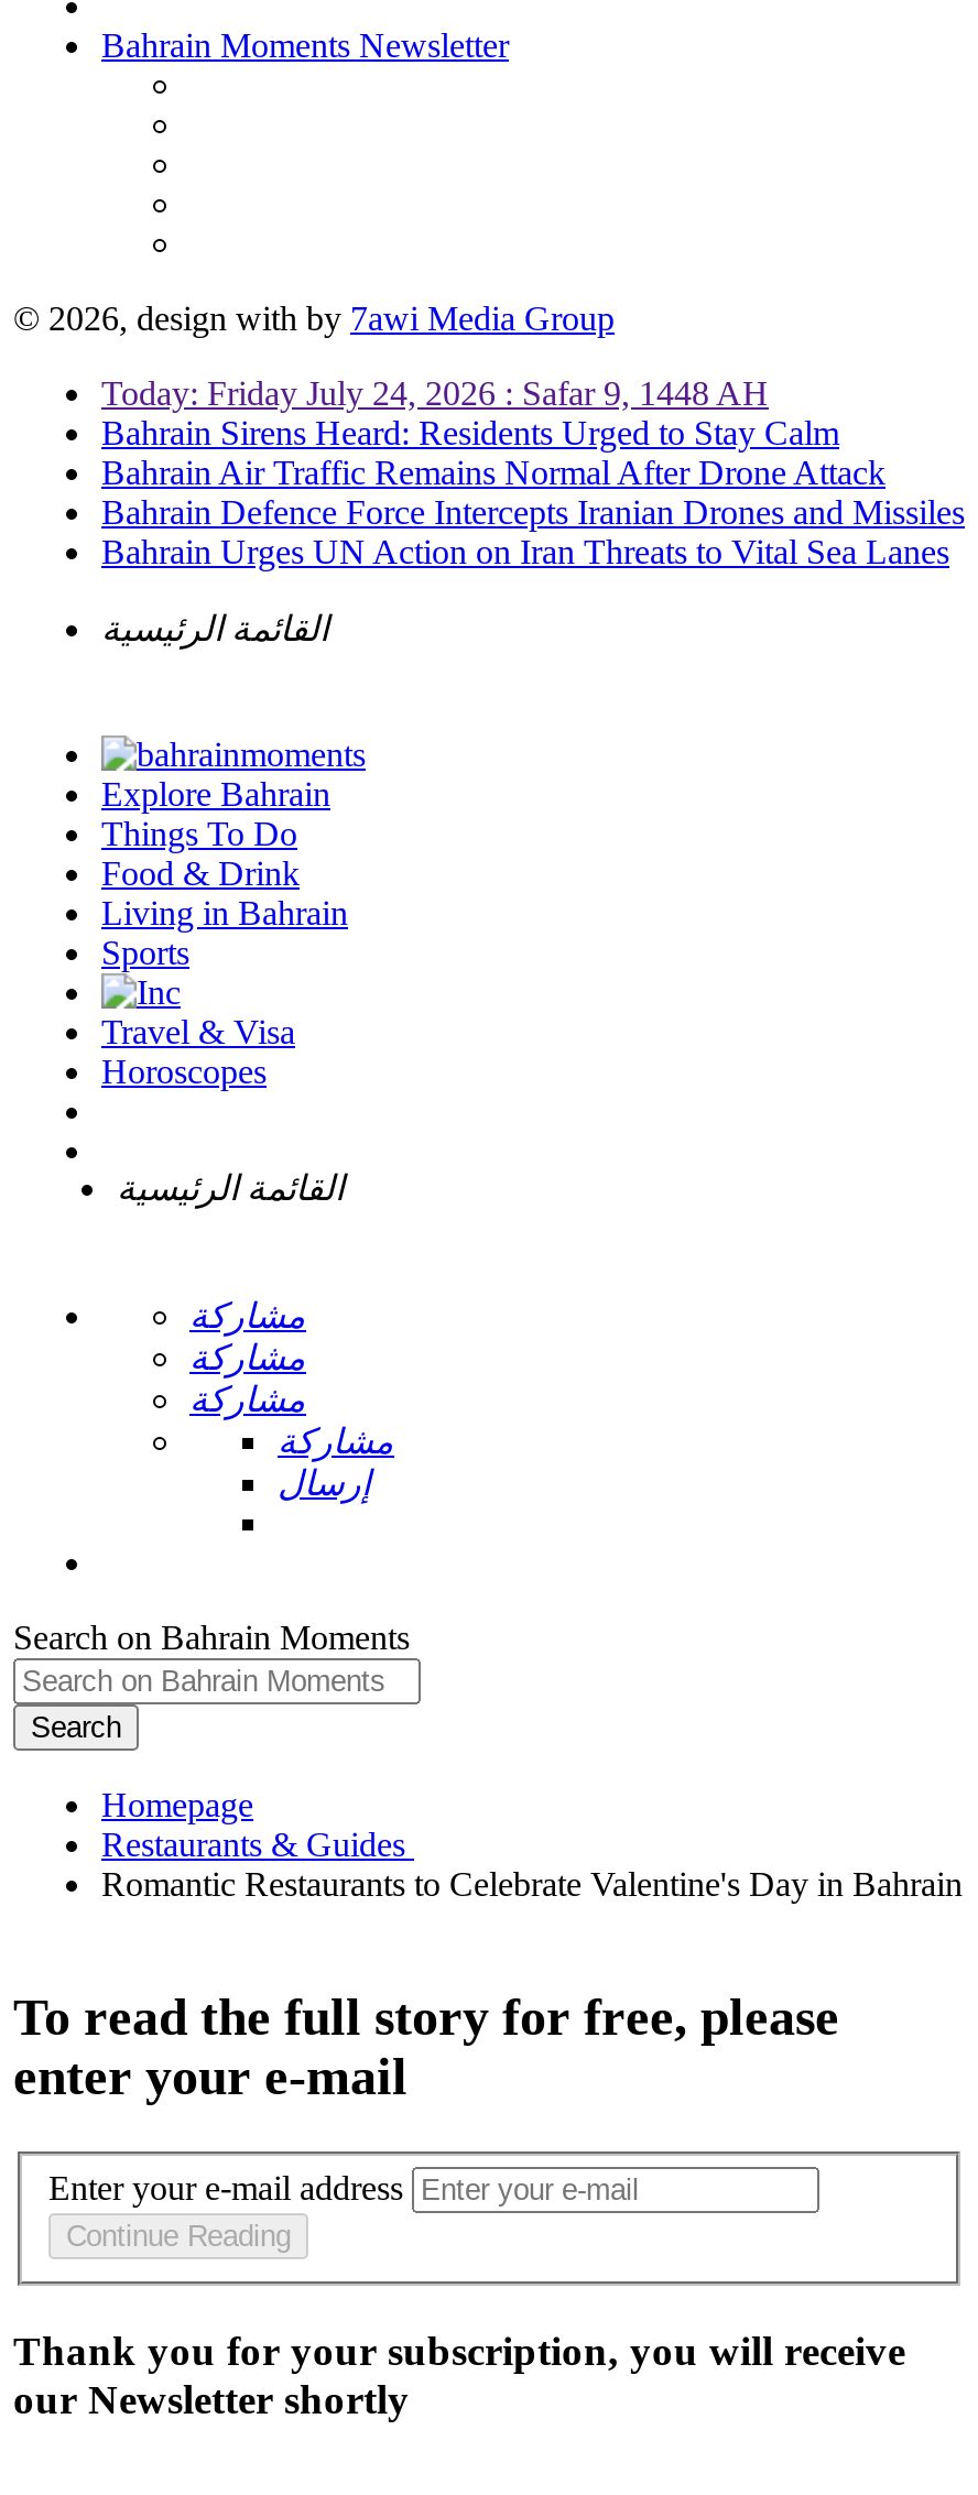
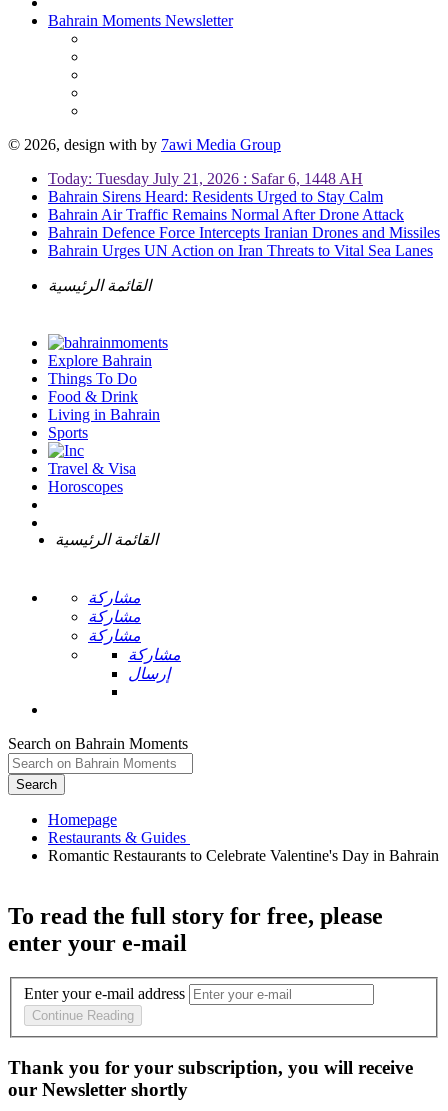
- Today: Friday July 24, 2026 : Safar 9, 1448 AH
+ Today: Tuesday July 21, 2026 : Safar 6, 1448 AH
